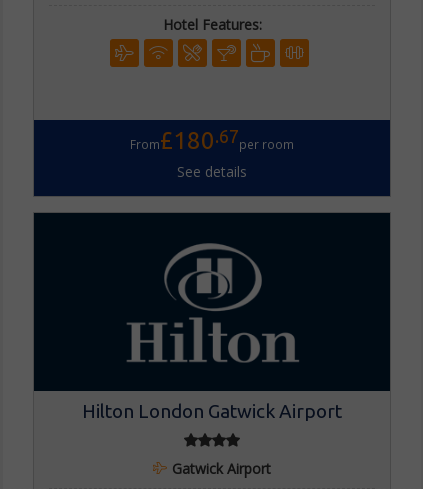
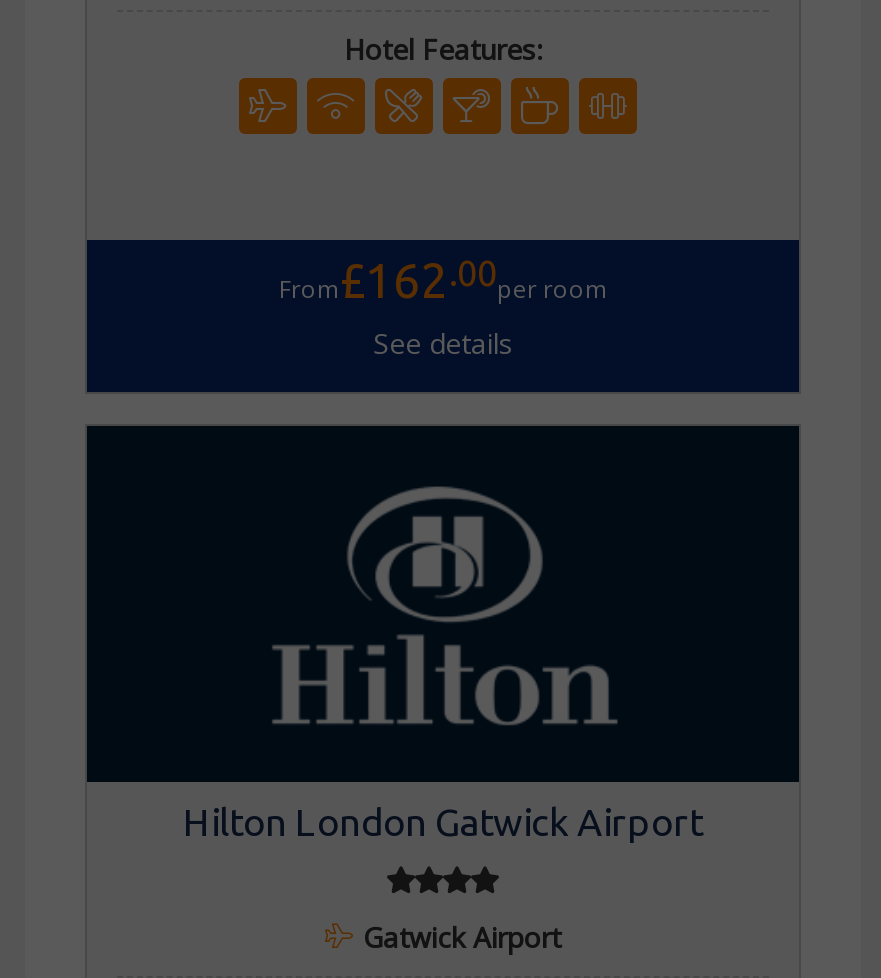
- From£180.67per room
+ From£162.00per room
